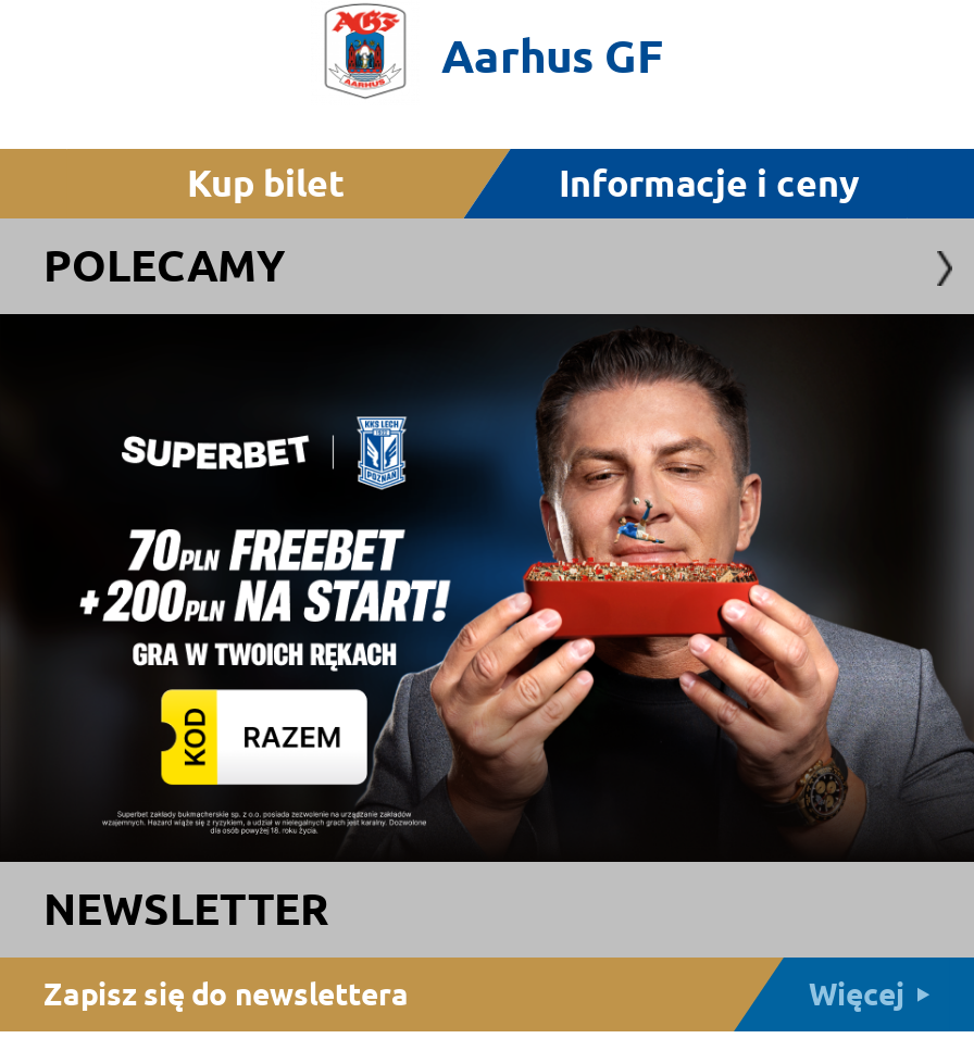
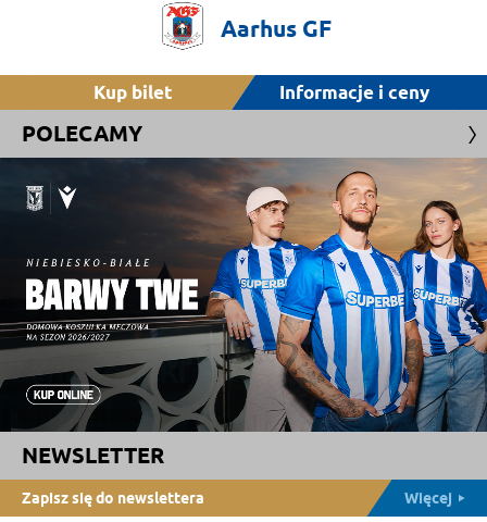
- [image]
+ [image]
